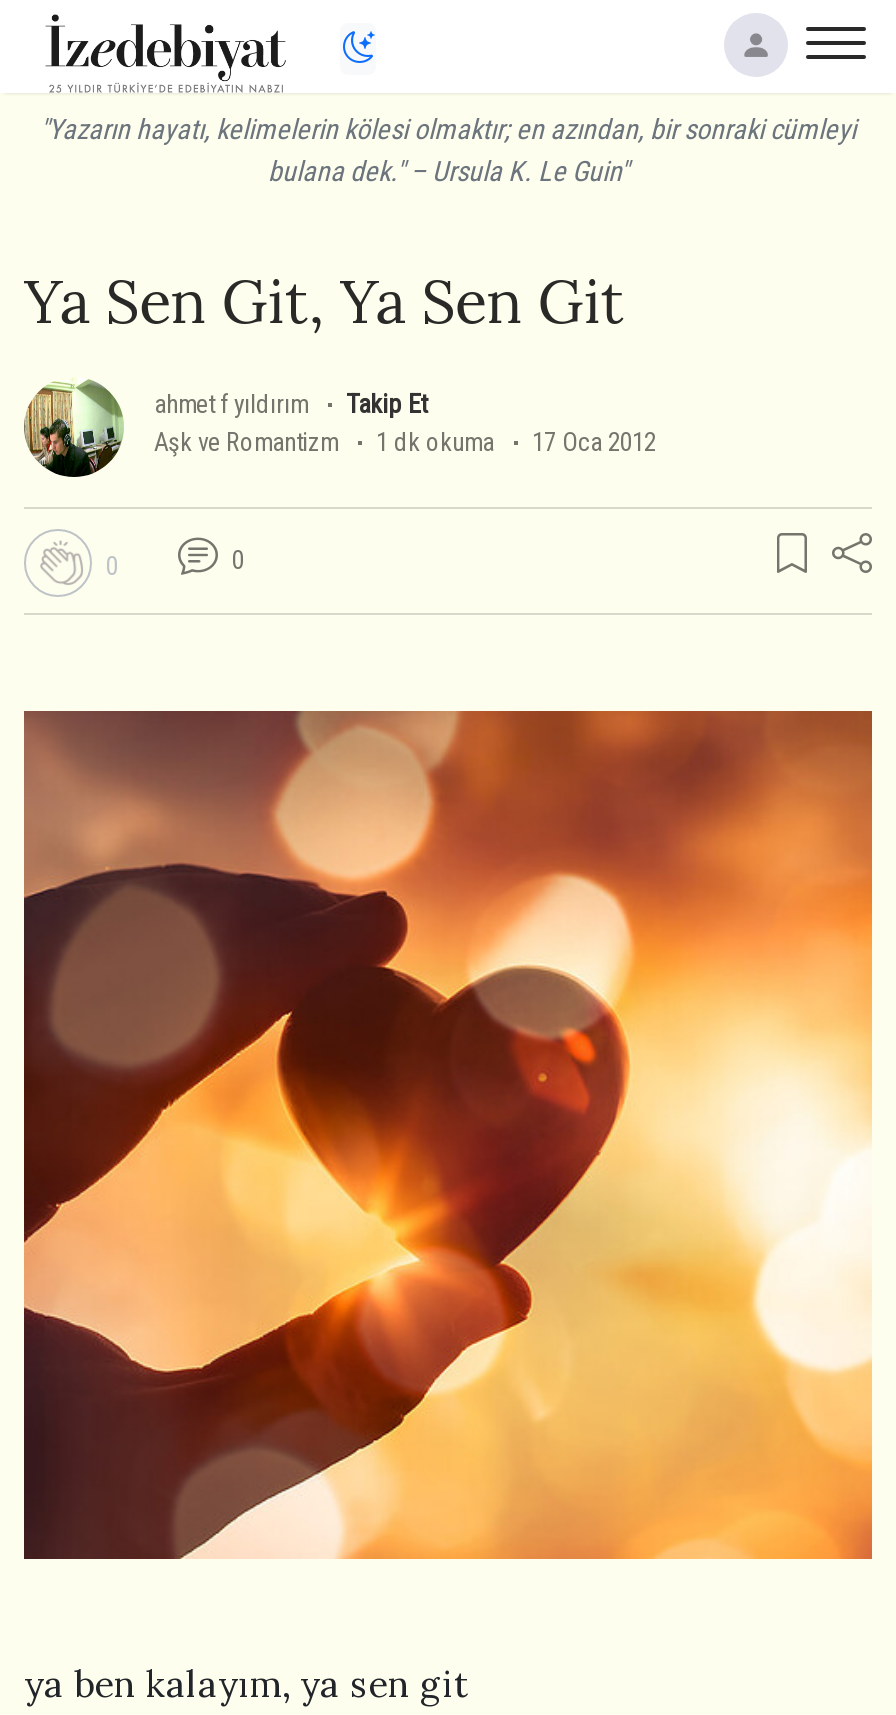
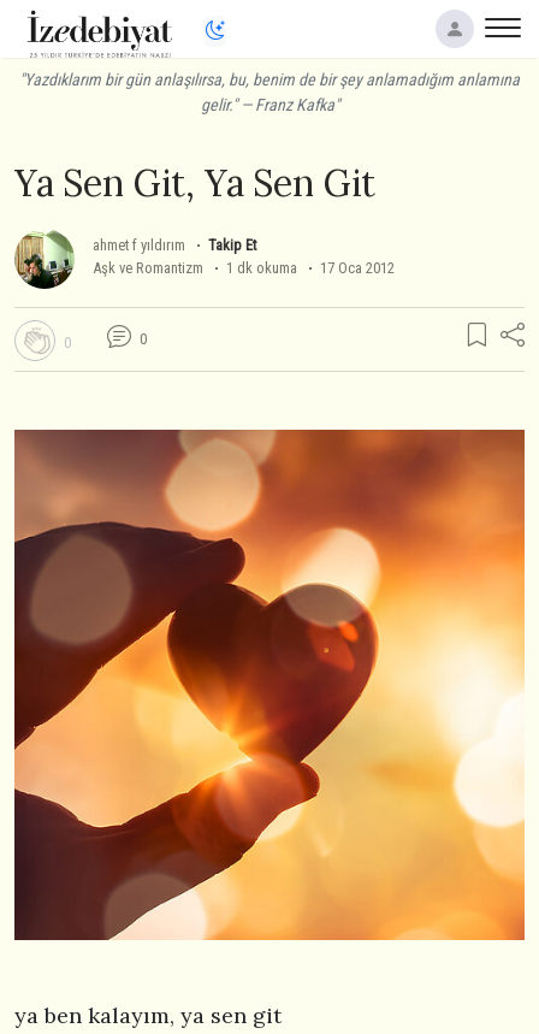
- "Yazarın hayatı, kelimelerin kölesi olmaktır; en azından, bir sonraki cümleyi
- bulana dek." – Ursula K. Le Guin"
+ "Yazdıklarım bir gün anlaşılırsa, bu, benim de bir şey anlamadığım anlamına
+ gelir." — Franz Kafka"
